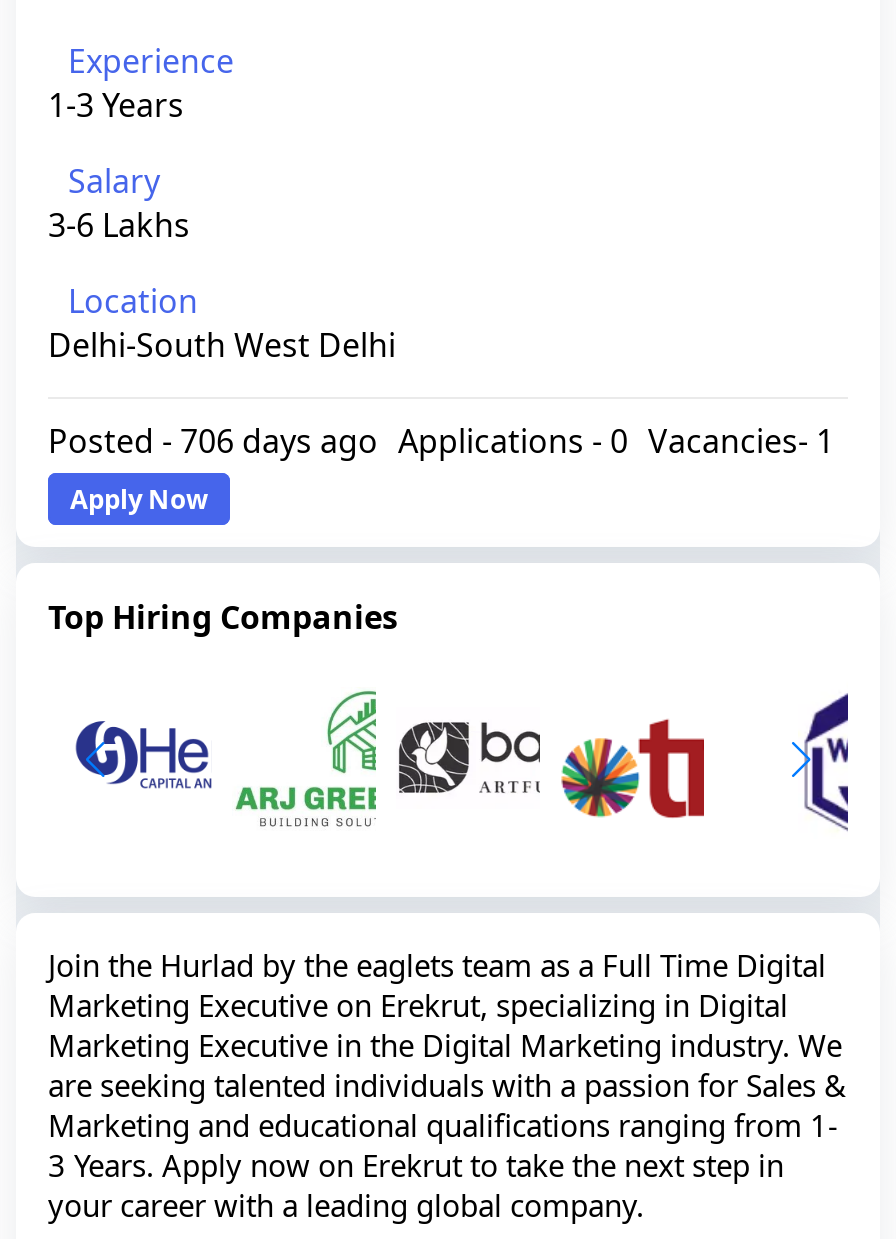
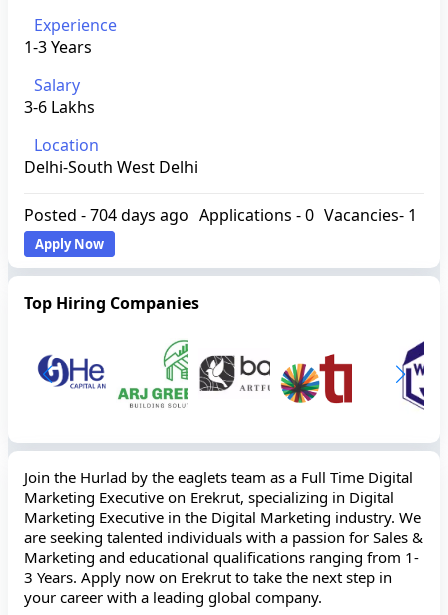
- Posted - 706 days ago Applications - 0 Vacancies- 1
+ Posted - 704 days ago Applications - 0 Vacancies- 1
